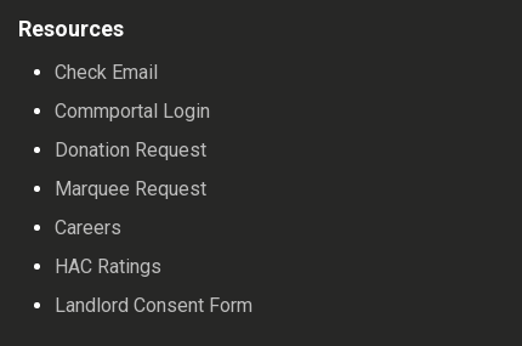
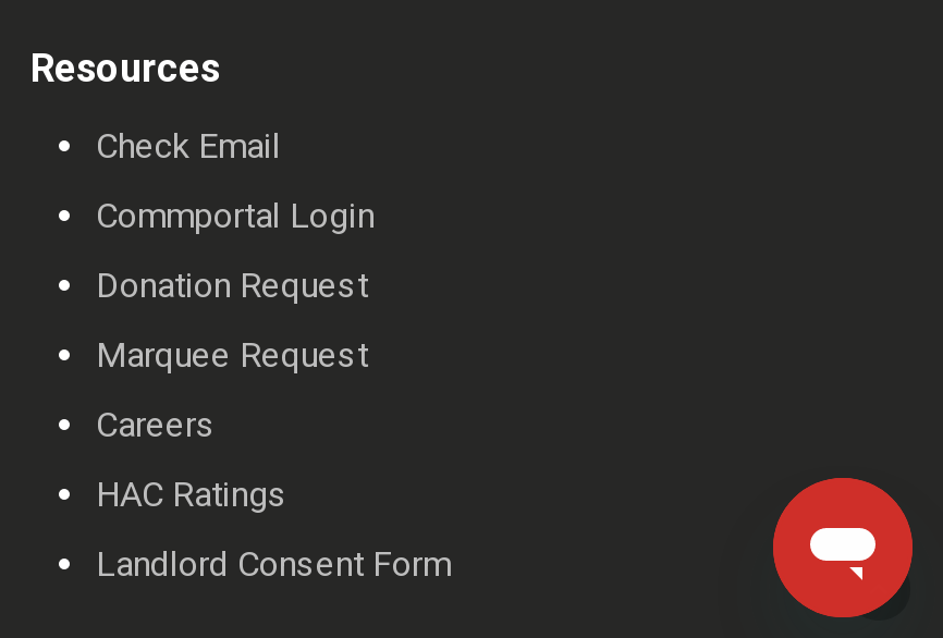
+ [image]
